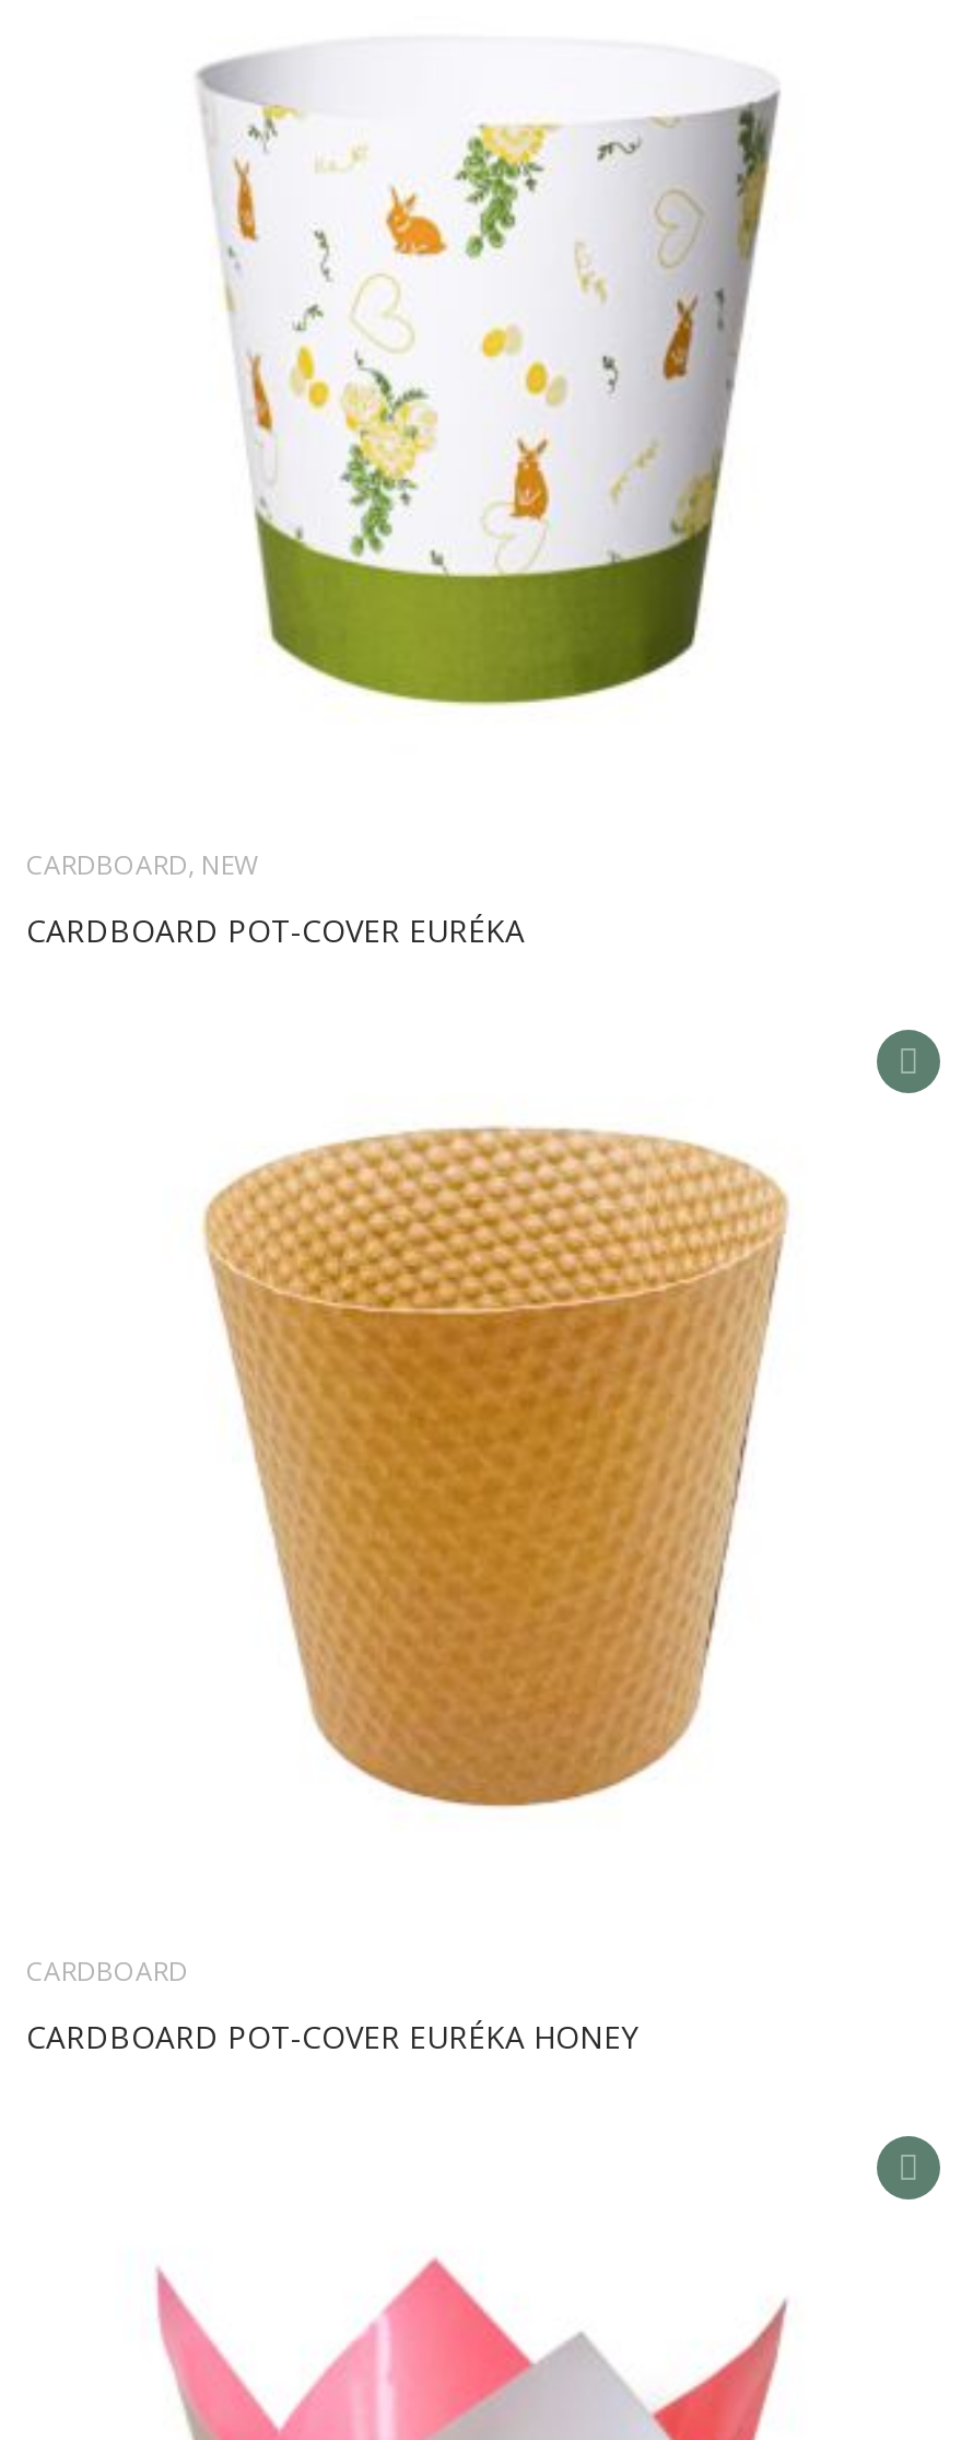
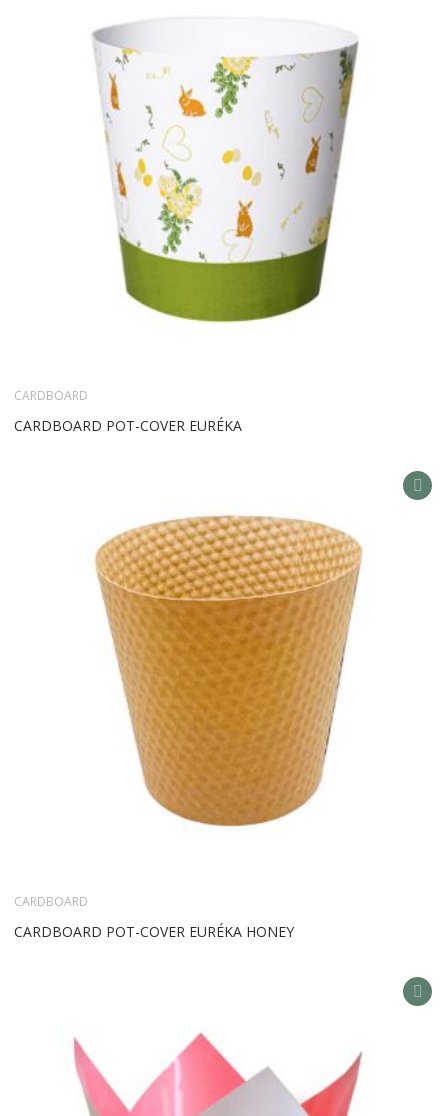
- CARDBOARD, NEW
+ CARDBOARD
